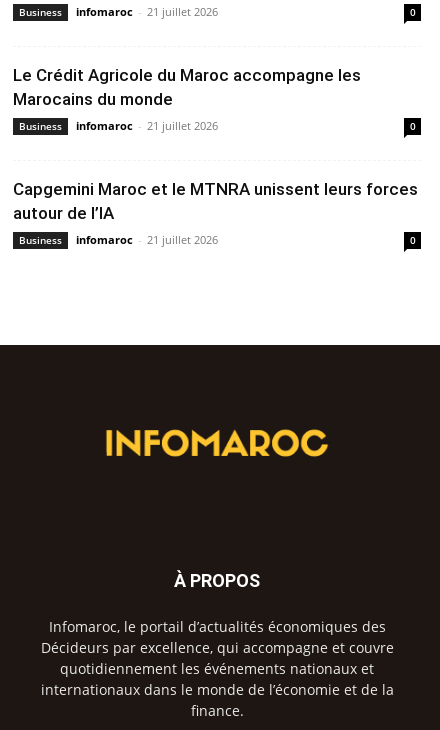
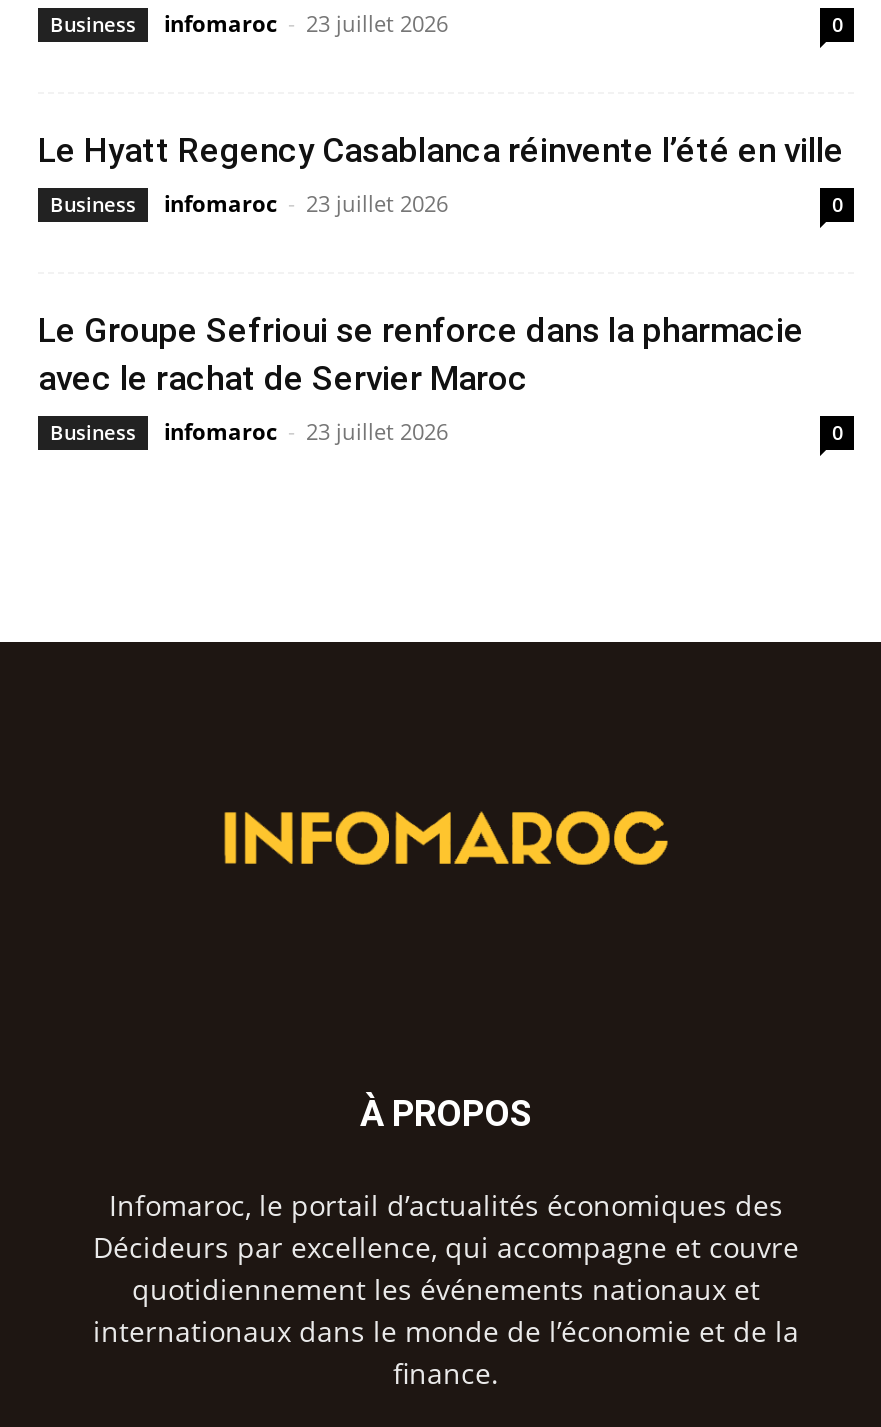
- infomaroc - 21 juillet 2026
+ infomaroc - 23 juillet 2026

- Le Crédit Agricole du Maroc accompagne les
- Marocains du monde
+ Le Hyatt Regency Casablanca réinvente l’été en ville

- infomaroc - 21 juillet 2026
+ infomaroc - 23 juillet 2026

- Capgemini Maroc et le MTNRA unissent leurs forces
- autour de l’IA
+ Le Groupe Sefrioui se renforce dans la pharmacie
+ avec le rachat de Servier Maroc

- infomaroc - 21 juillet 2026
+ infomaroc - 23 juillet 2026
